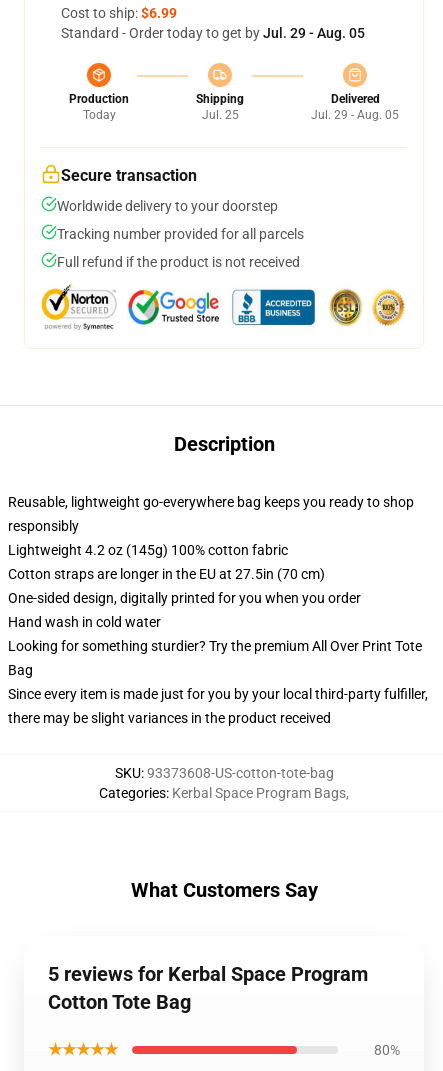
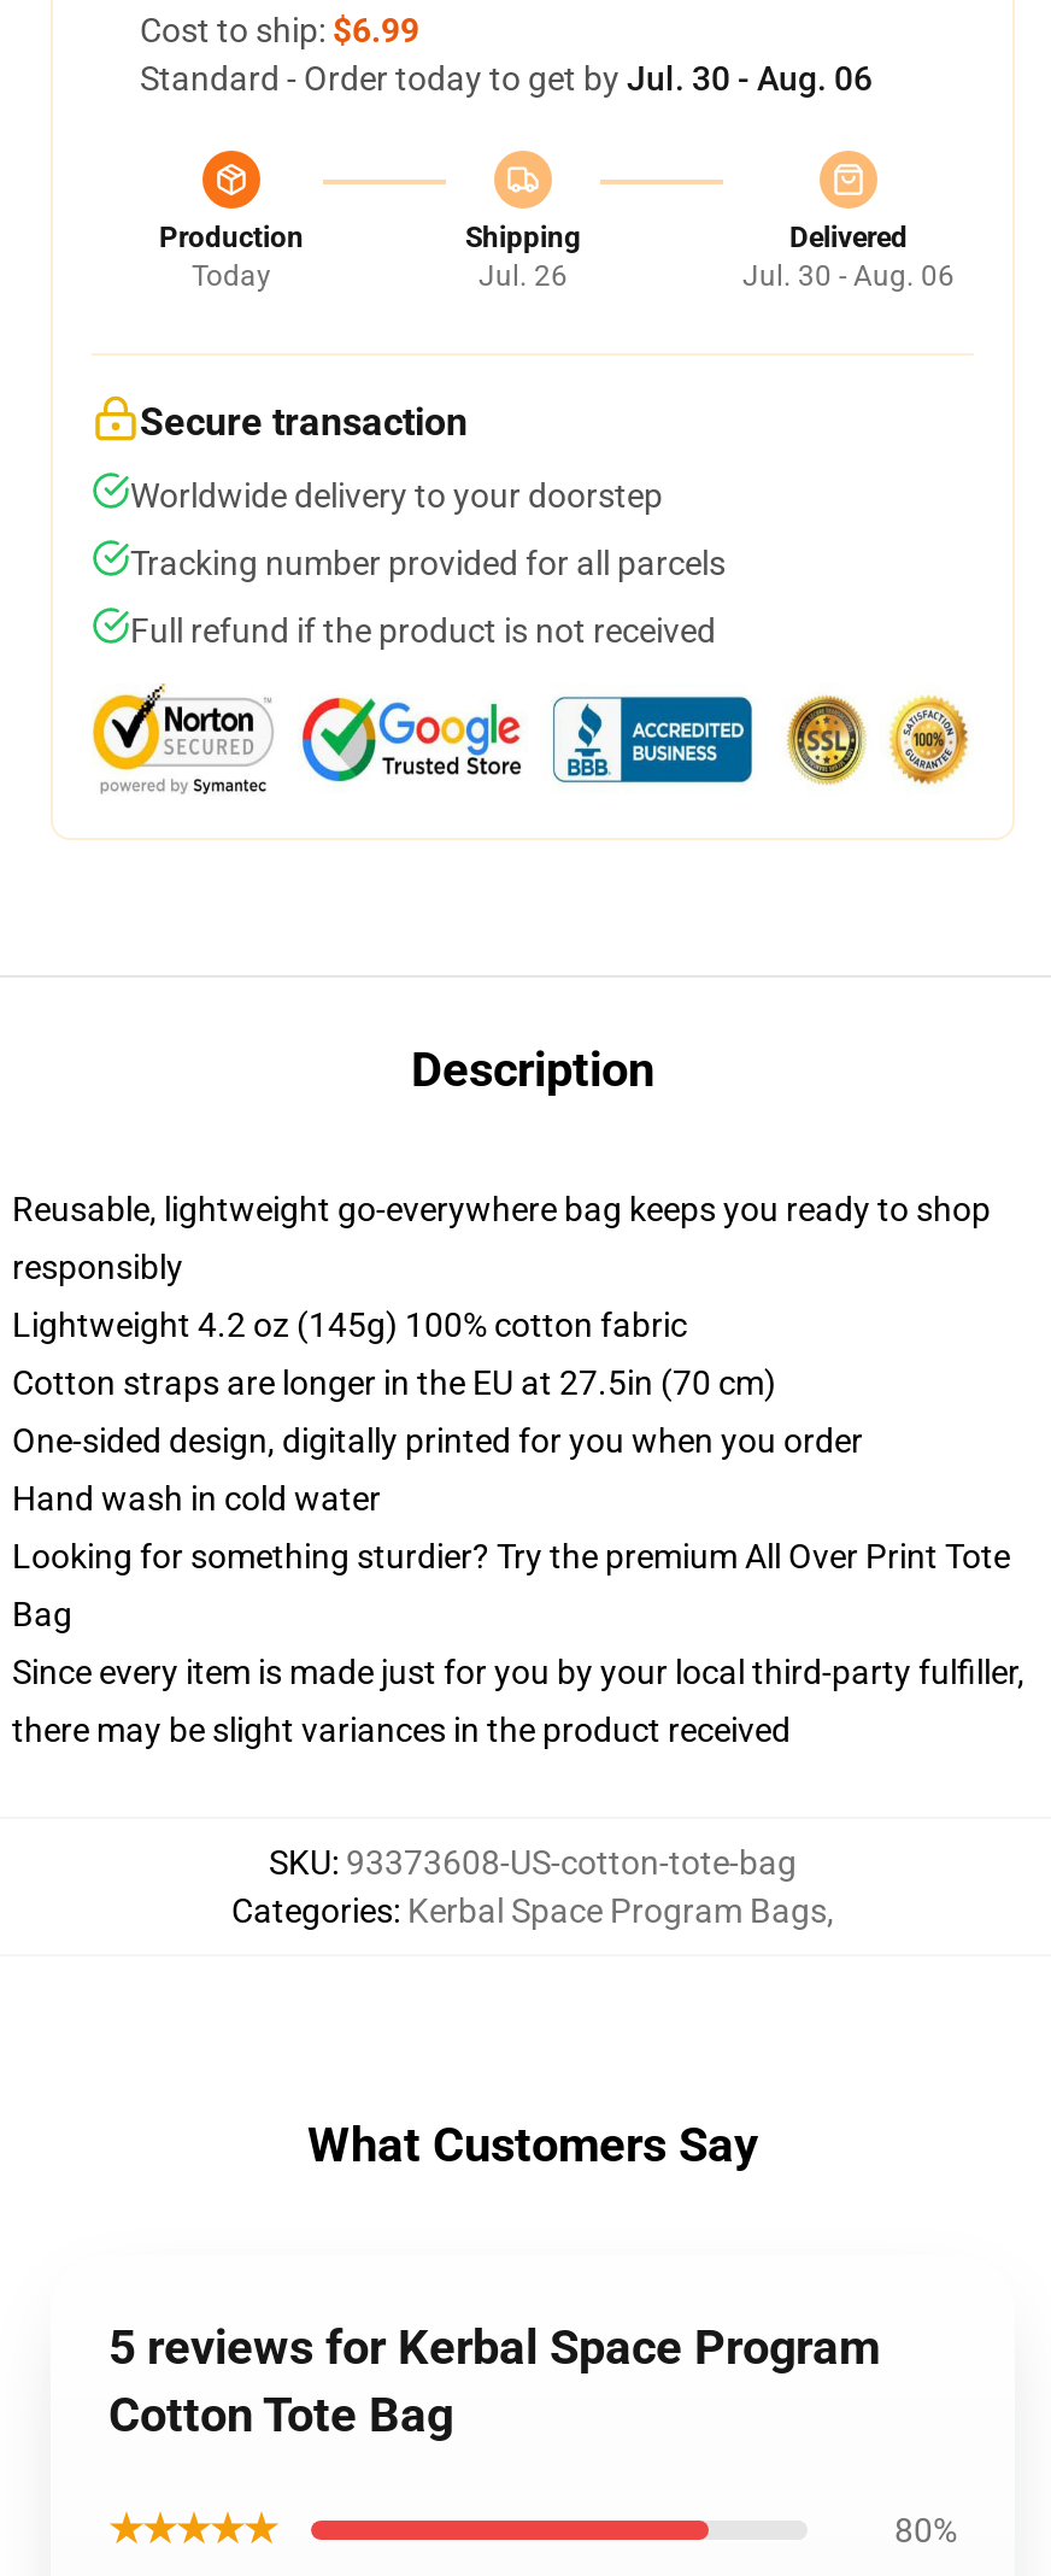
- Standard - Order today to get by Jul. 29 - Aug. 05
+ Standard - Order today to get by Jul. 30 - Aug. 06

- Jul. 25
+ Jul. 26

- Jul. 29 - Aug. 05
+ Jul. 30 - Aug. 06
